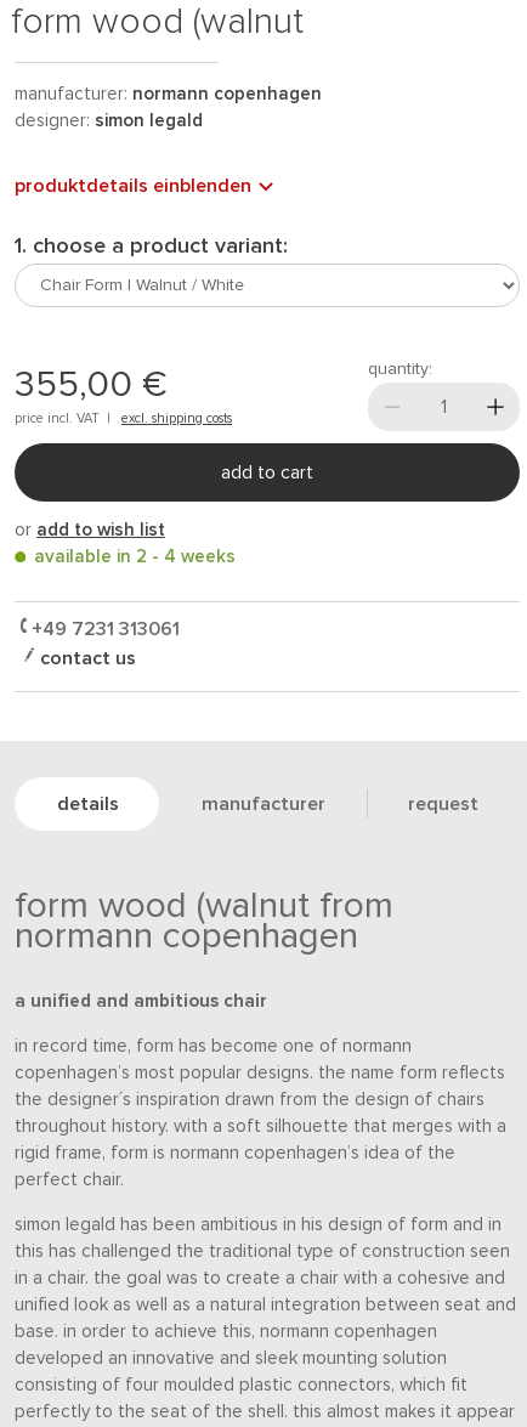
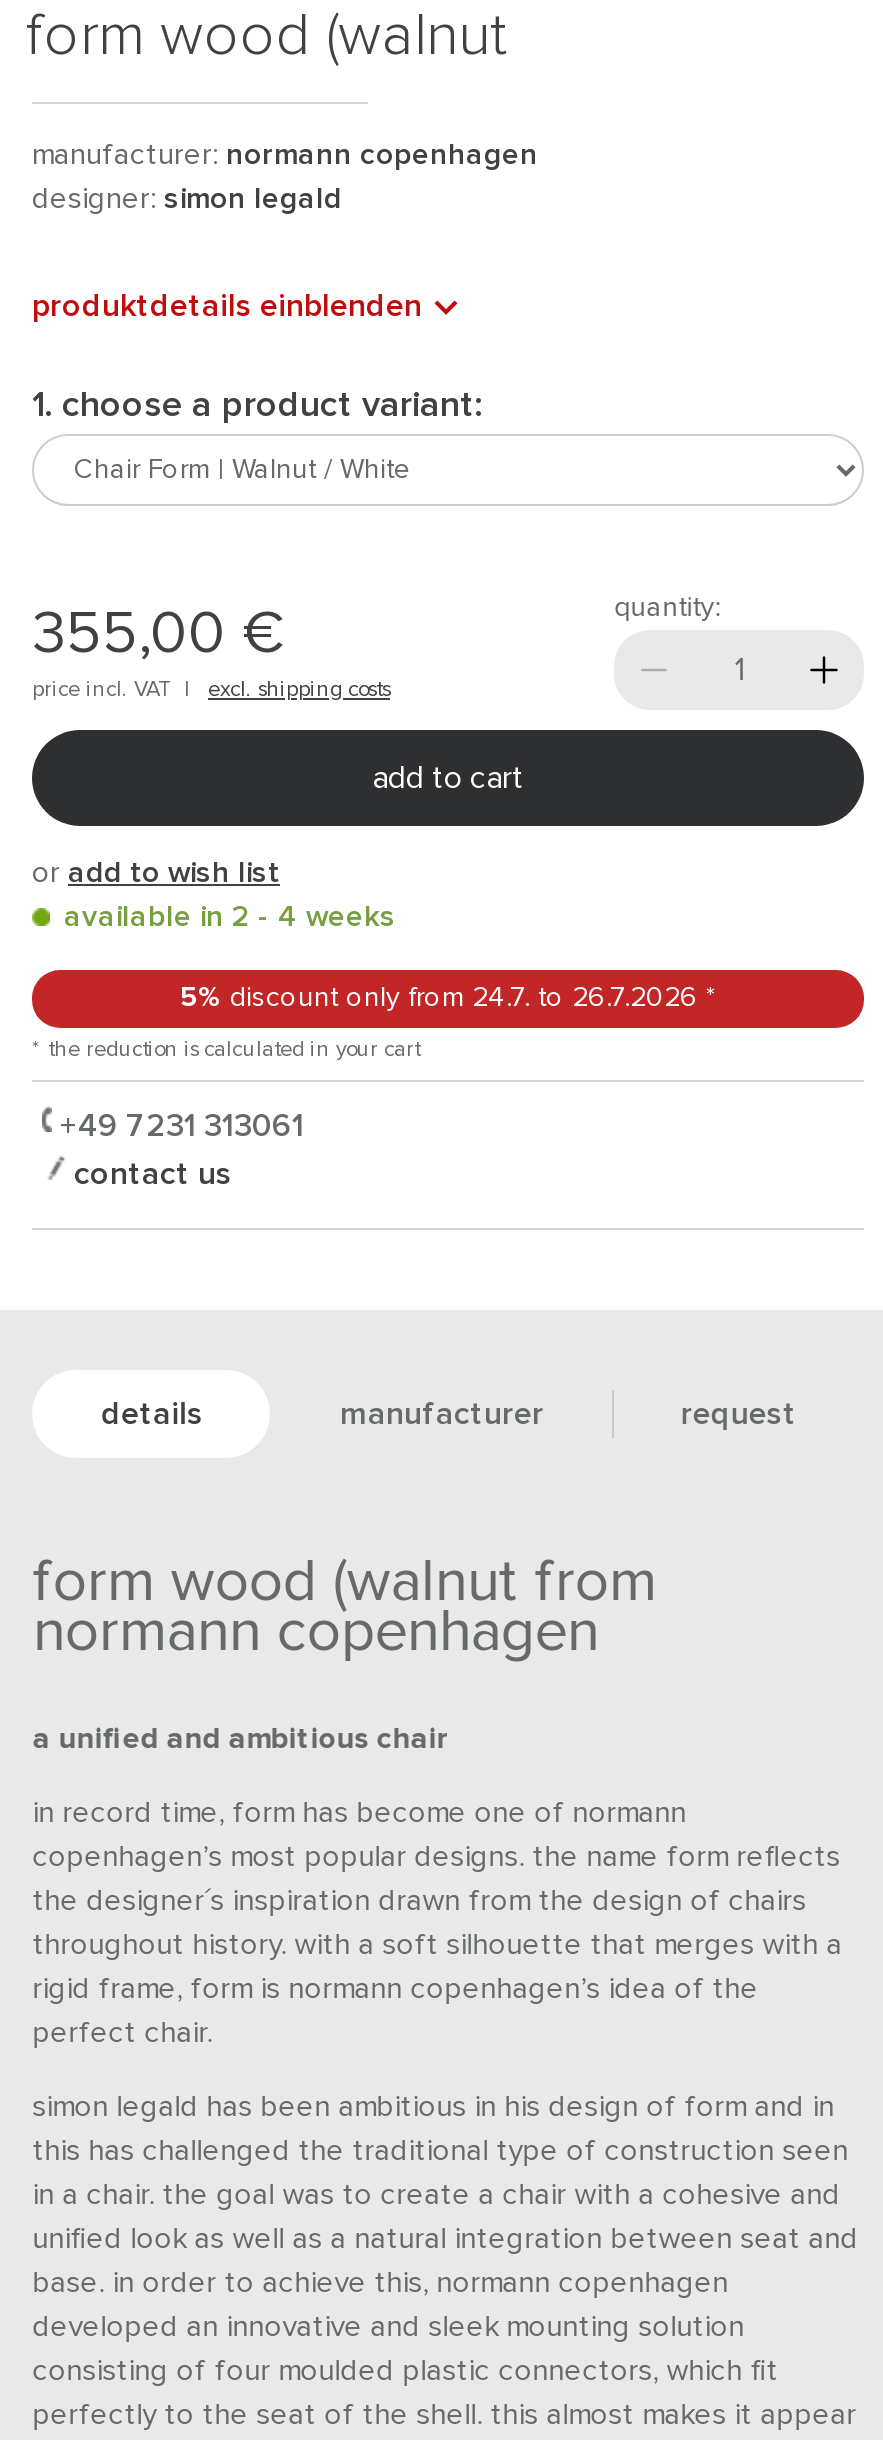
+ 5% discount only from 24.7. to 26.7.2026 *
+ * the reduction is calculated in your cart
